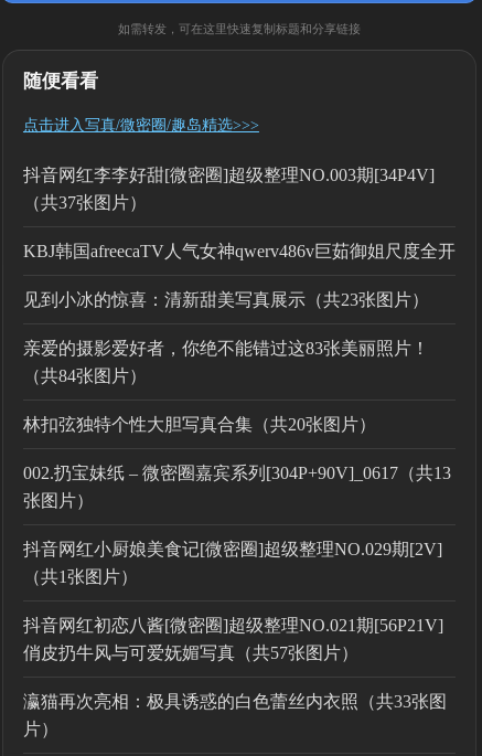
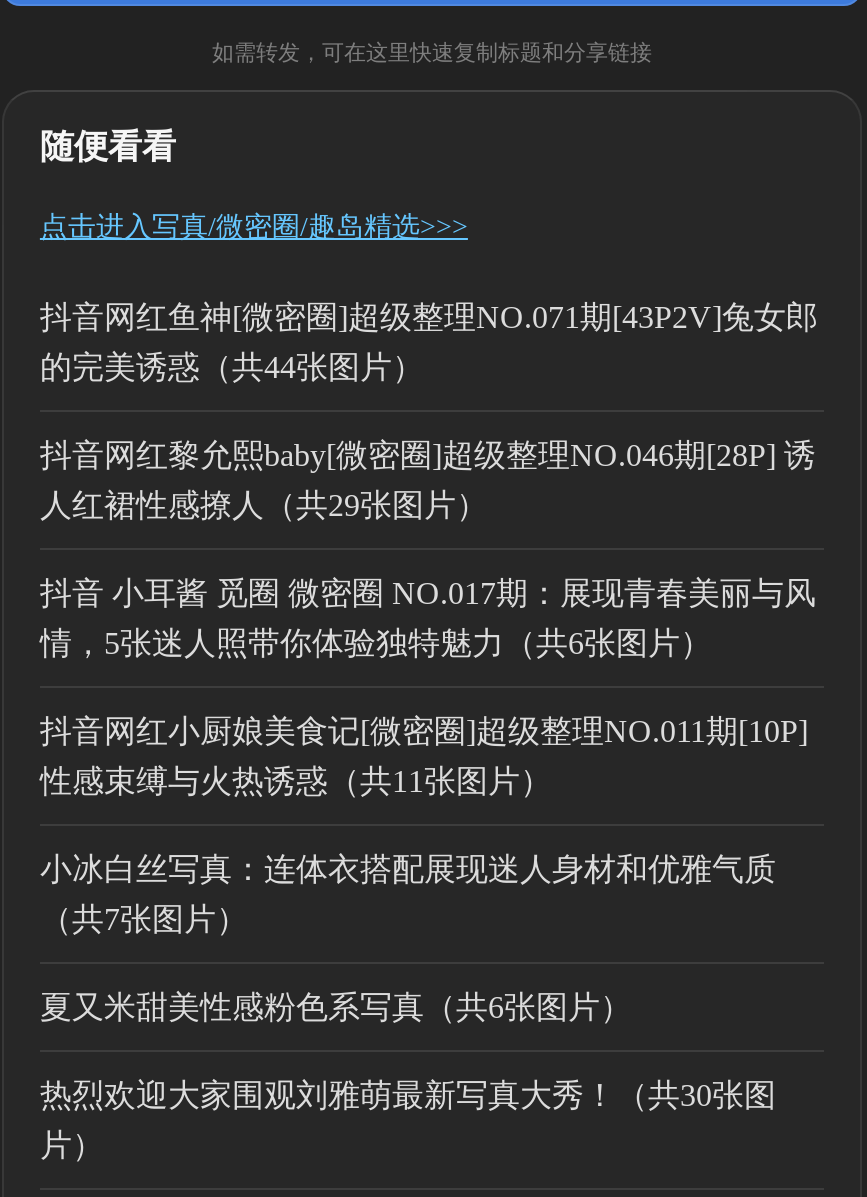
- 抖音网红李李好甜[微密圈]超级整理NO.003期[34P4V]
- （共37张图片）
- KBJ韩国afreecaTV人气女神qwerv486v巨茹御姐尺度全开
- 见到小冰的惊喜：清新甜美写真展示（共23张图片）
- 亲爱的摄影爱好者，你绝不能错过这83张美丽照片！
- （共84张图片）
- 林扣弦独特个性大胆写真合集（共20张图片）
- 002.扔宝妹纸 – 微密圈嘉宾系列[304P+90V]_0617（共13
- 张图片）
- 抖音网红小厨娘美食记[微密圈]超级整理NO.029期[2V]
- （共1张图片）
- 抖音网红初恋八酱[微密圈]超级整理NO.021期[56P21V]
- 俏皮扔牛风与可爱妩媚写真（共57张图片）
- 瀛猫再次亮相：极具诱惑的白色蕾丝内衣照（共33张图
+ 抖音网红鱼神[微密圈]超级整理NO.071期[43P2V]兔女郎
+ 的完美诱惑（共44张图片）
+ 抖音网红黎允熙baby[微密圈]超级整理NO.046期[28P] 诱
+ 人红裙性感撩人（共29张图片）
+ 抖音 小耳酱 觅圈 微密圈 NO.017期：展现青春美丽与风
+ 情，5张迷人照带你体验独特魅力（共6张图片）
+ 抖音网红小厨娘美食记[微密圈]超级整理NO.011期[10P]
+ 性感束缚与火热诱惑（共11张图片）
+ 小冰白丝写真：连体衣搭配展现迷人身材和优雅气质
+ （共7张图片）
+ 夏又米甜美性感粉色系写真（共6张图片）
+ 热烈欢迎大家围观刘雅萌最新写真大秀！（共30张图
